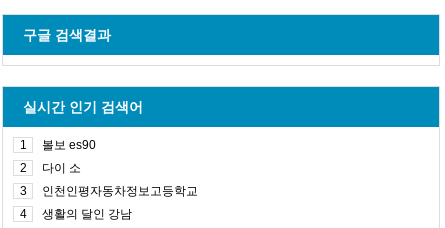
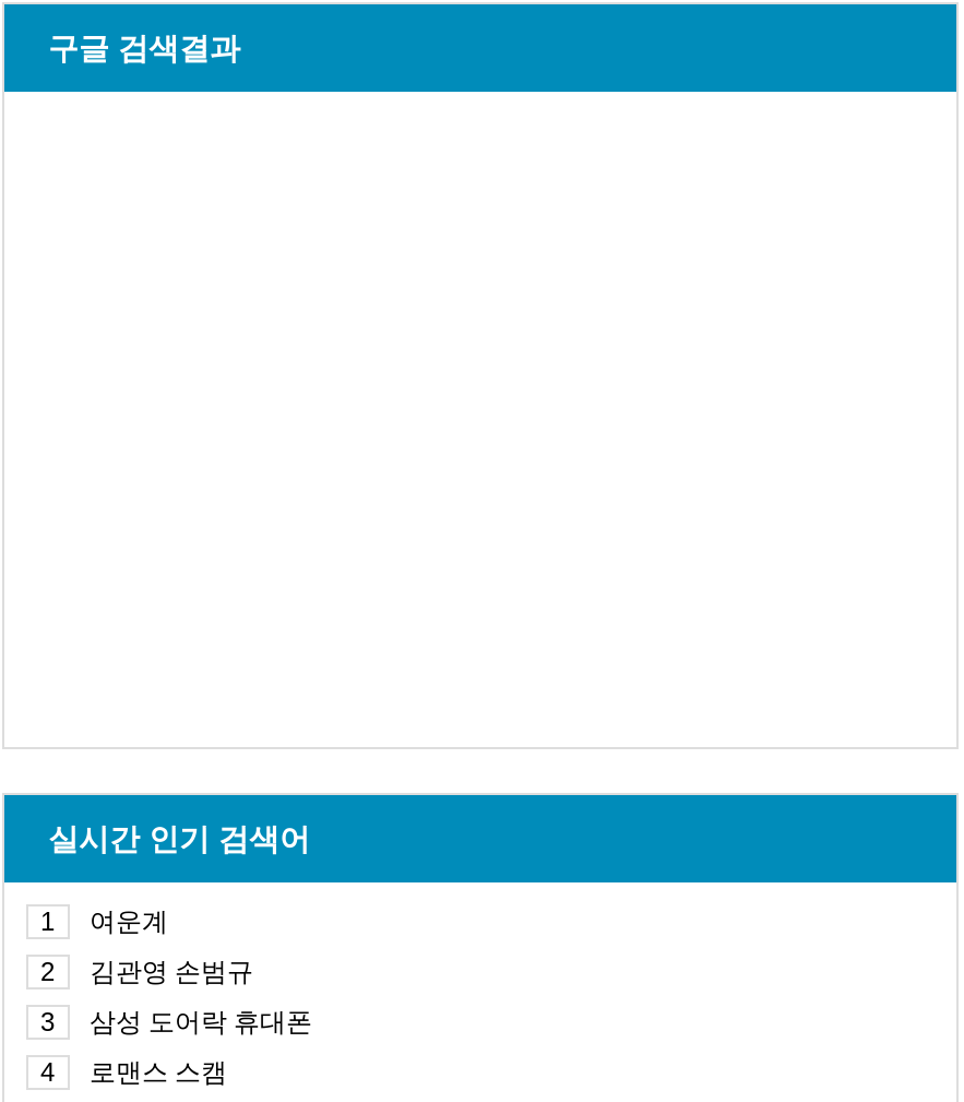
- 볼보 es90
+ 여운계

- 다이 소
+ 김관영 손범규

- 인천인평자동차정보고등학교
+ 삼성 도어락 휴대폰

- 생활의 달인 강남
+ 로맨스 스캠
